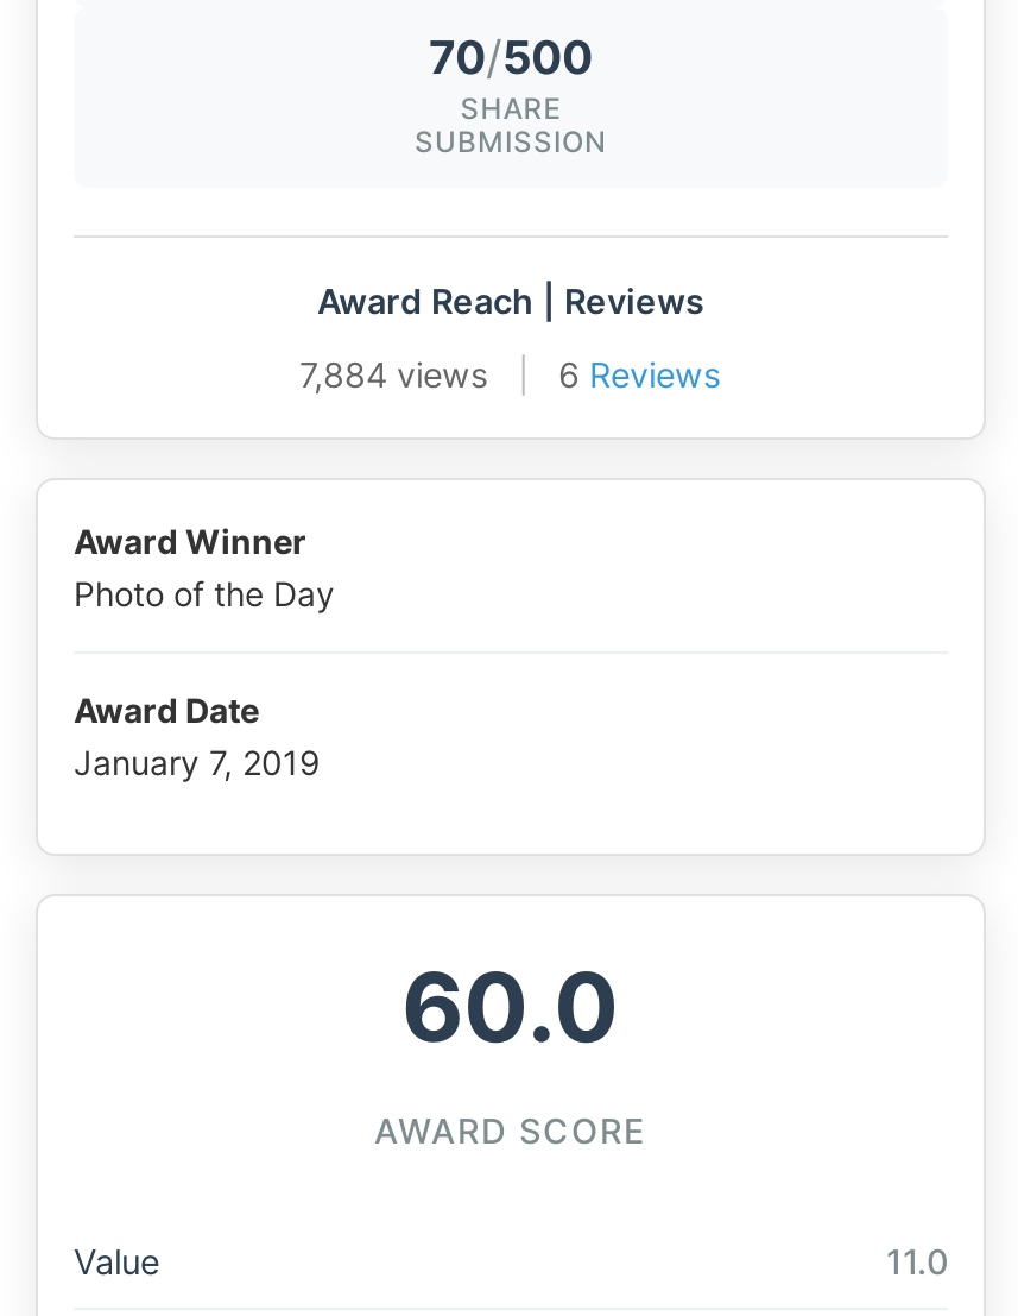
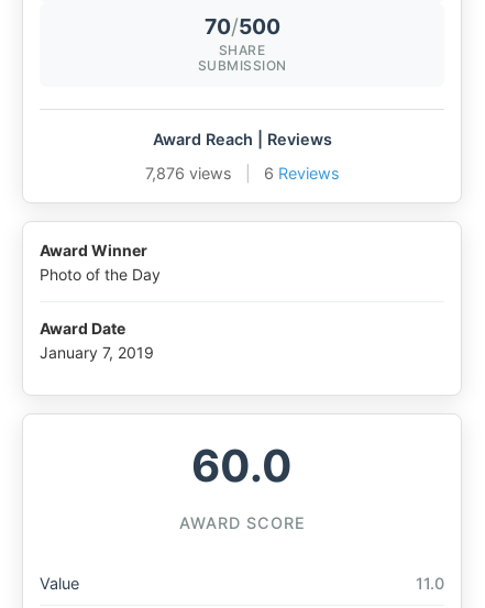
- 7,884 views
+ 7,876 views
